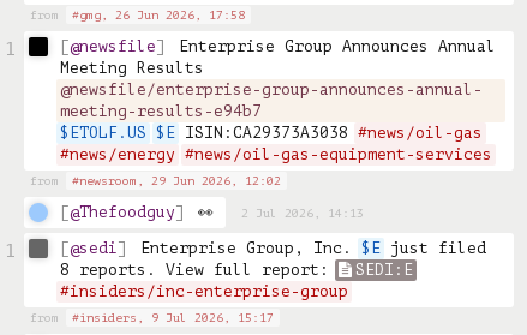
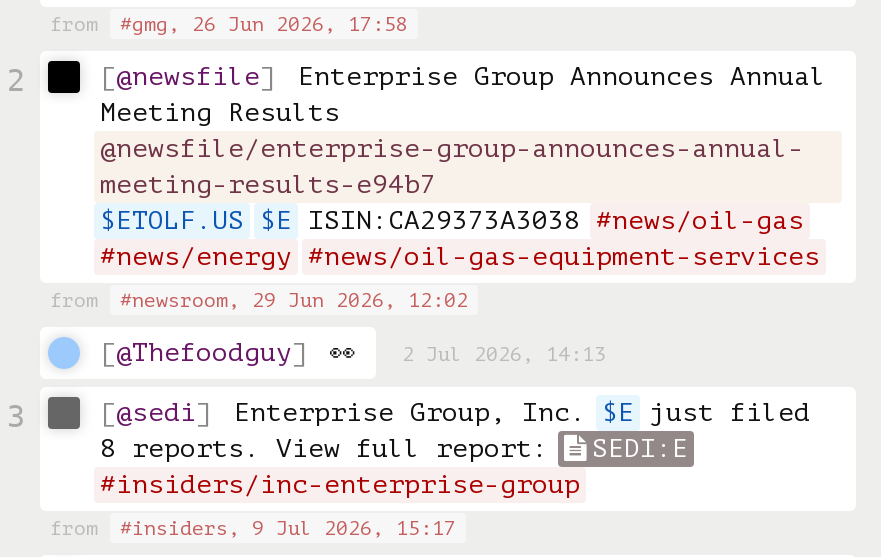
- 1
+ 2

- 1
+ 3
